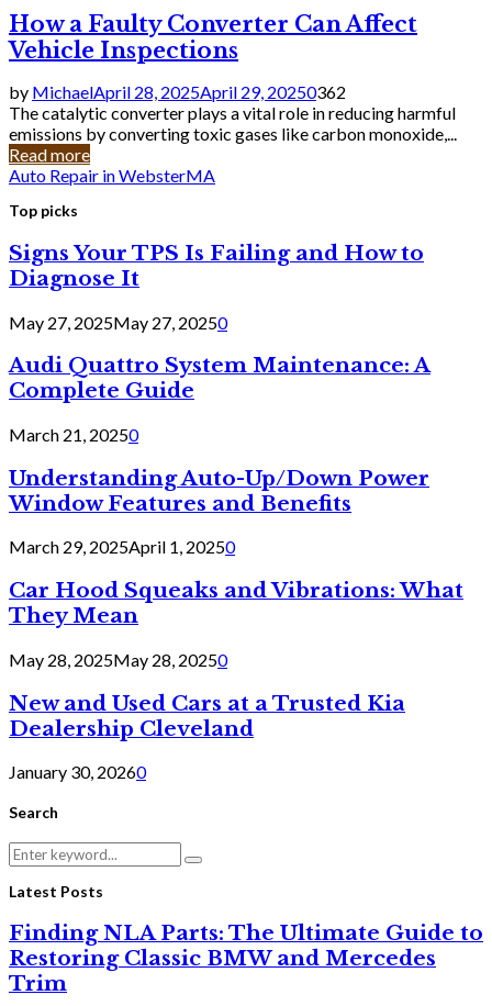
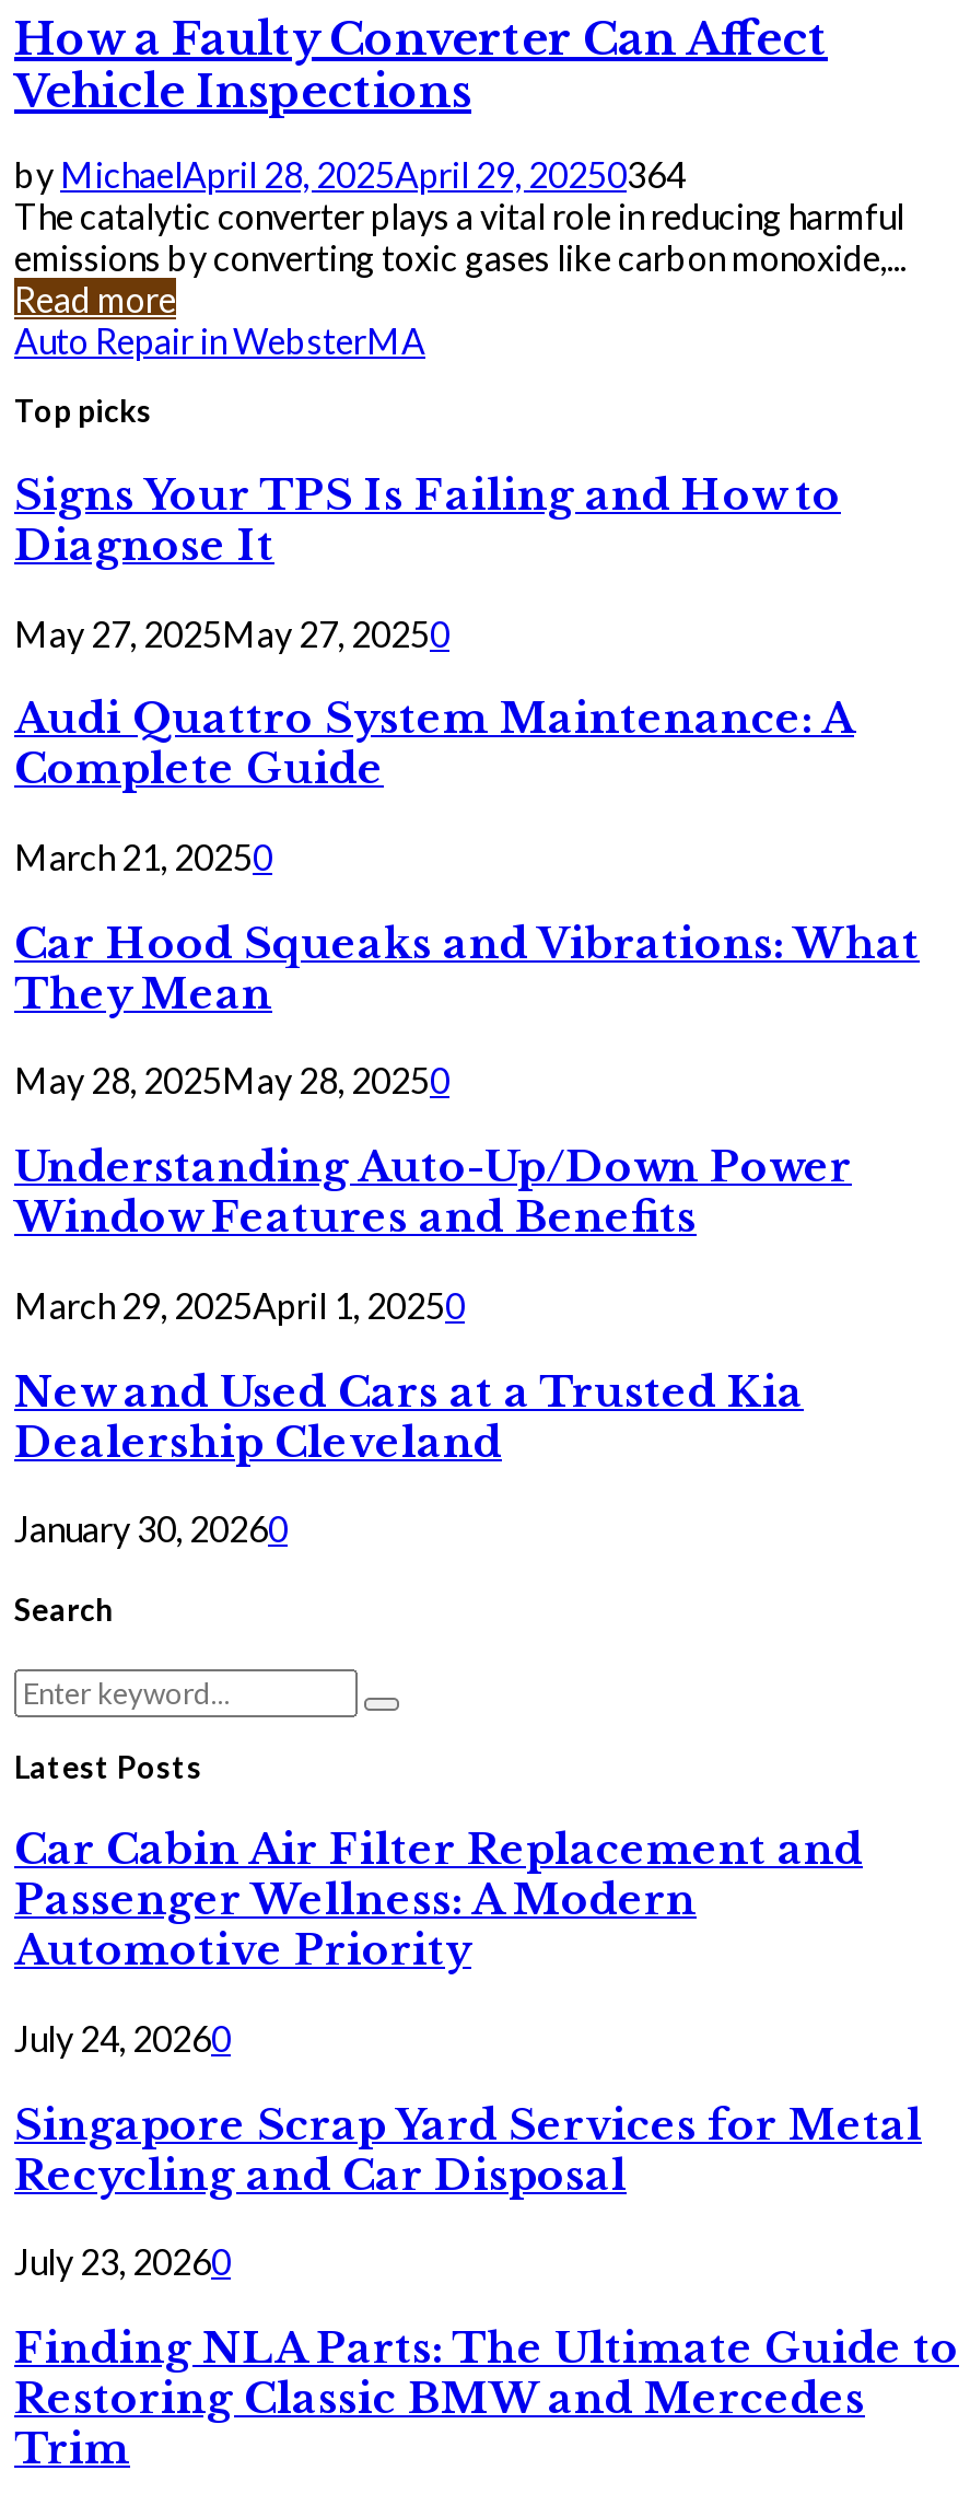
- by MichaelApril 28, 2025April 29, 20250362
+ by MichaelApril 28, 2025April 29, 20250364

moved up: Car Hood Squeaks and Vibrations: What | They Mean | May 28, 2025May 28, 20250

+ Car Cabin Air Filter Replacement and
+ Passenger Wellness: A Modern
+ Automotive Priority
+ July 24, 20260
+ Singapore Scrap Yard Services for Metal
+ Recycling and Car Disposal
+ July 23, 20260
